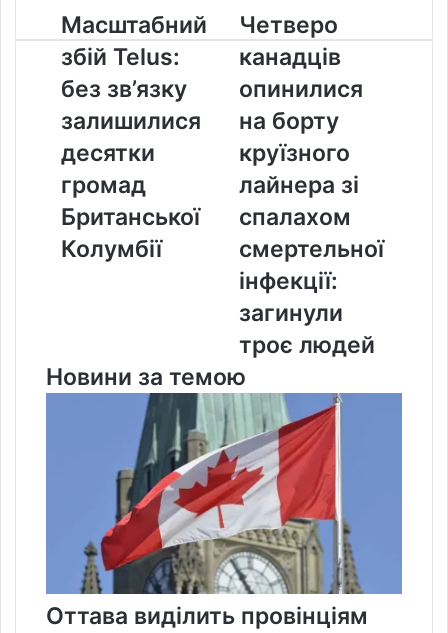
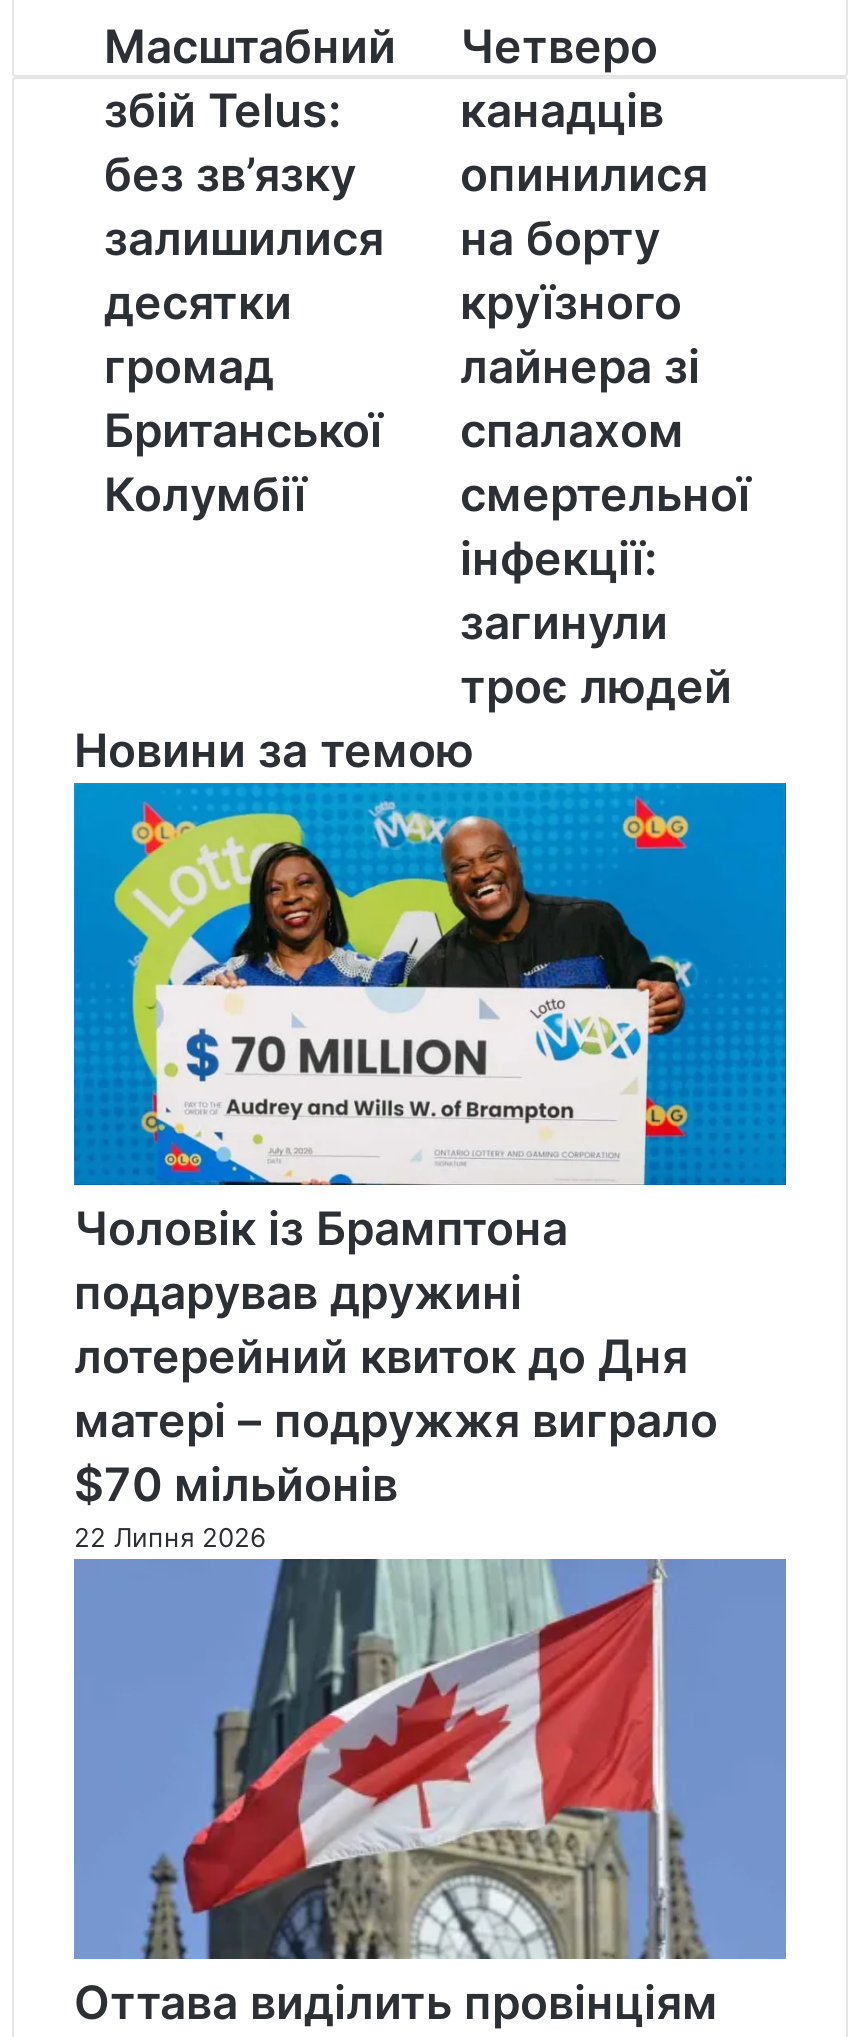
+ [image]
+ Чоловік із Брамптона
+ подарував дружині
+ лотерейний квиток до Дня
+ матері – подружжя виграло
+ $70 мільйонів
+ 22 Липня 2026
